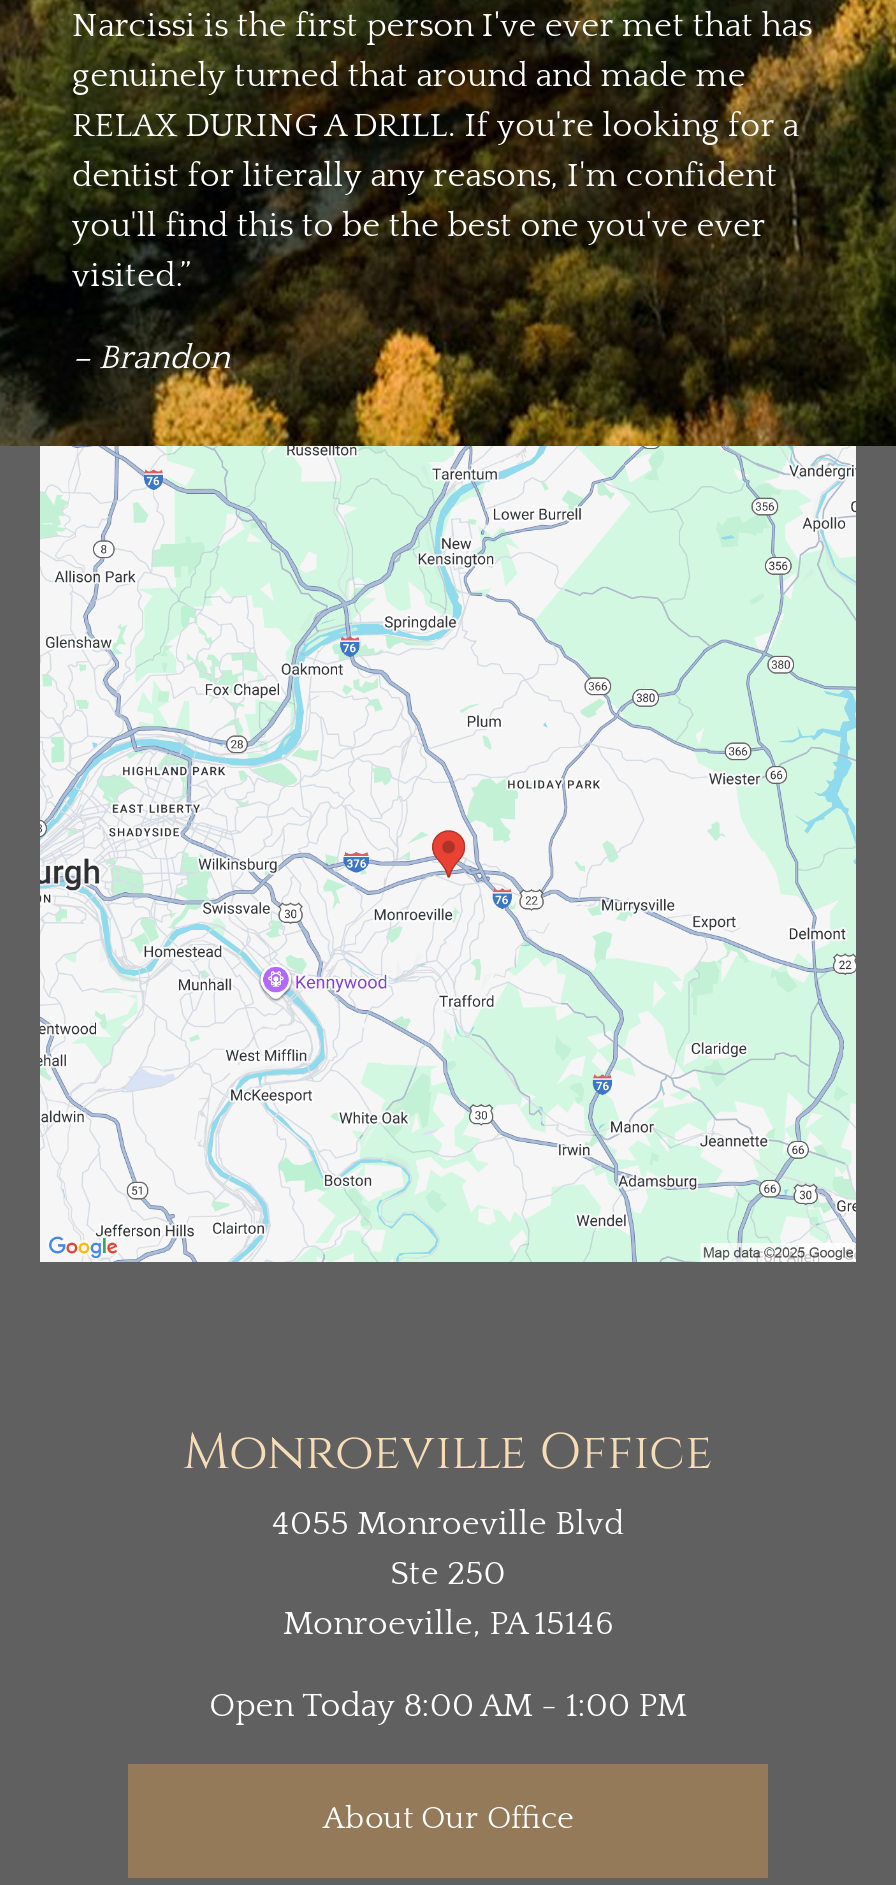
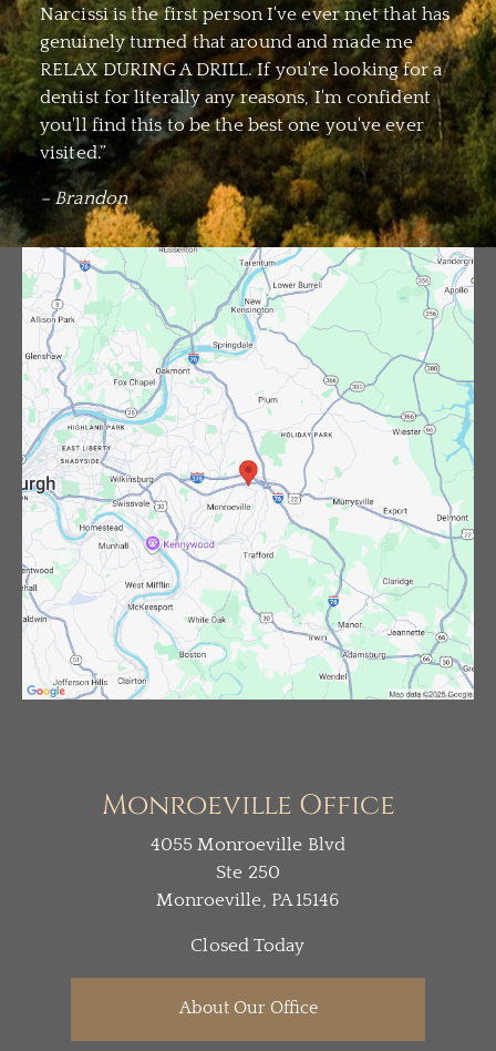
- Open Today 8:00 AM - 1:00 PM
+ Closed Today
